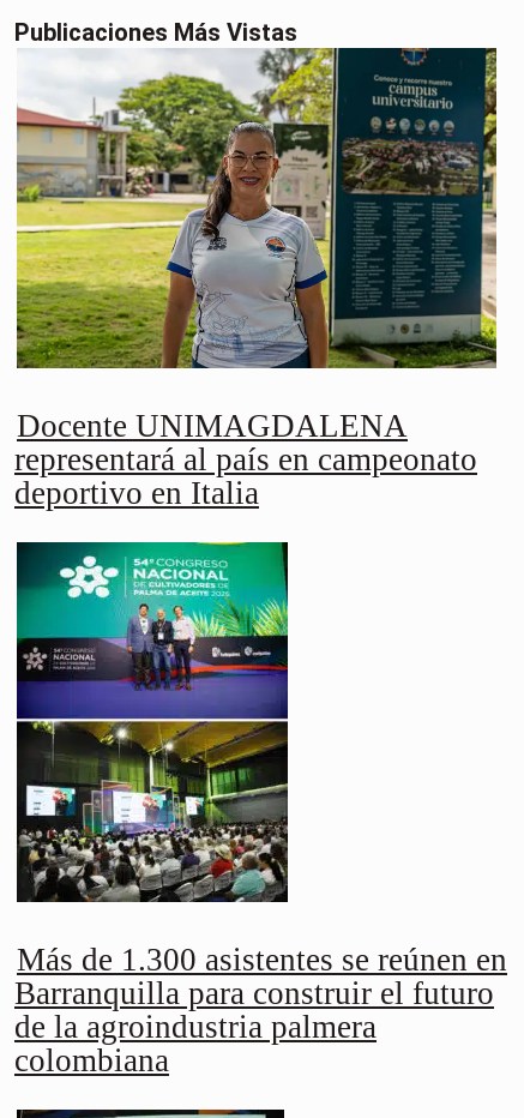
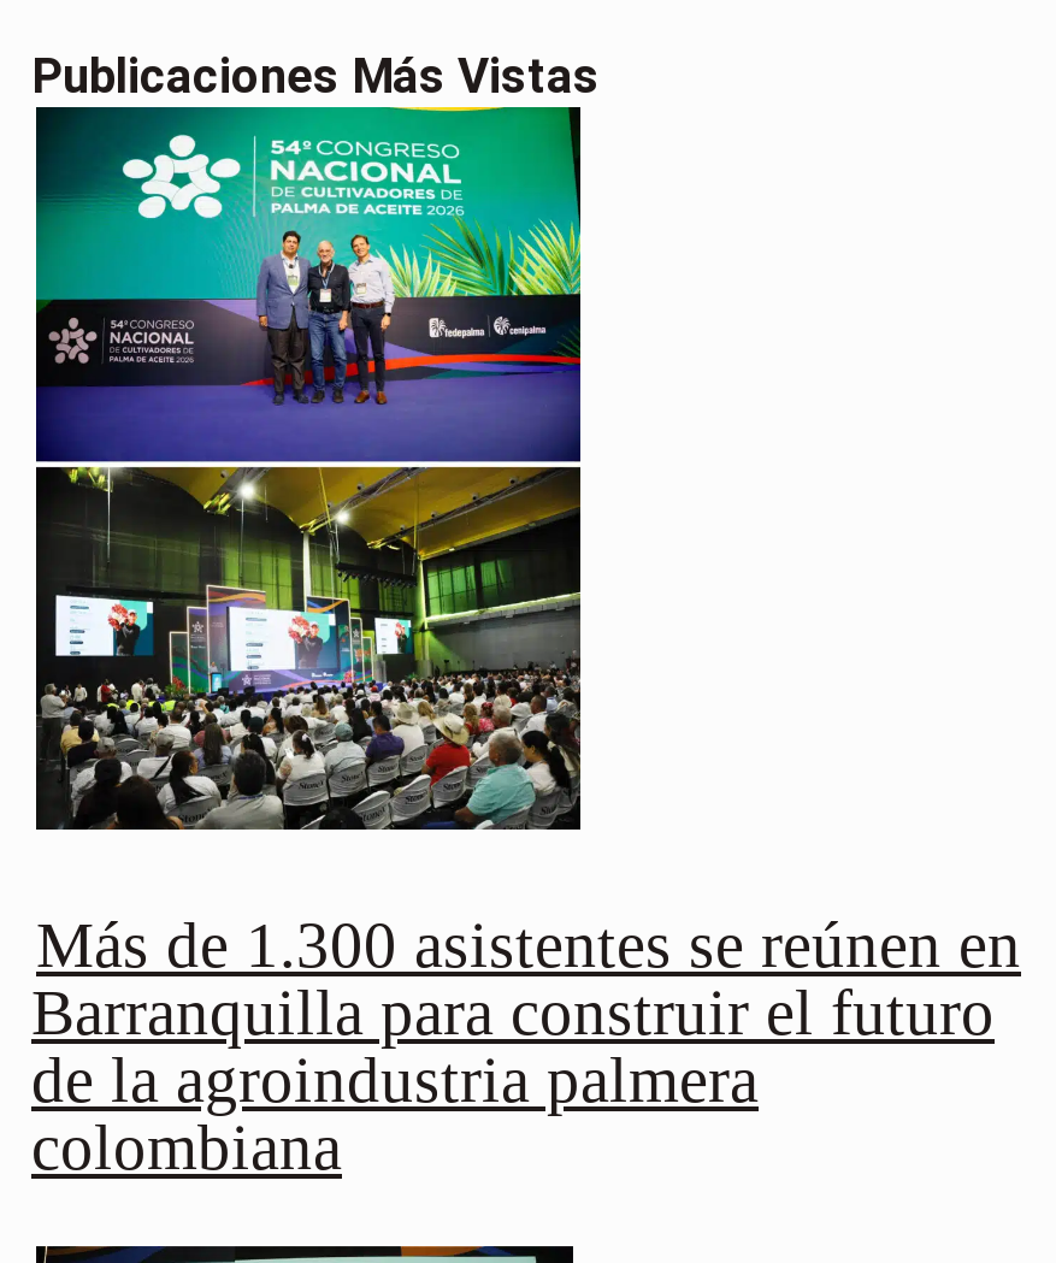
- [image]
- Docente UNIMAGDALENA
- representará al país en campeonato
- deportivo en Italia
